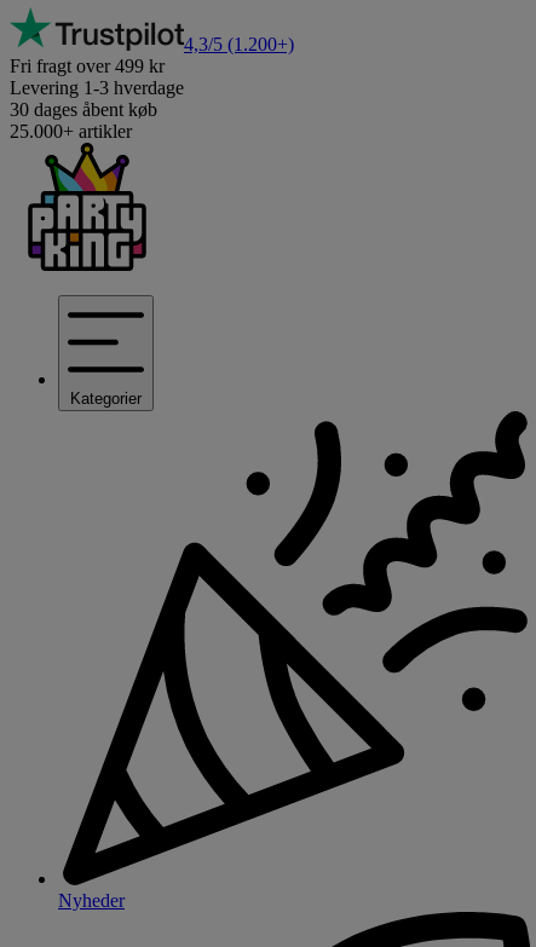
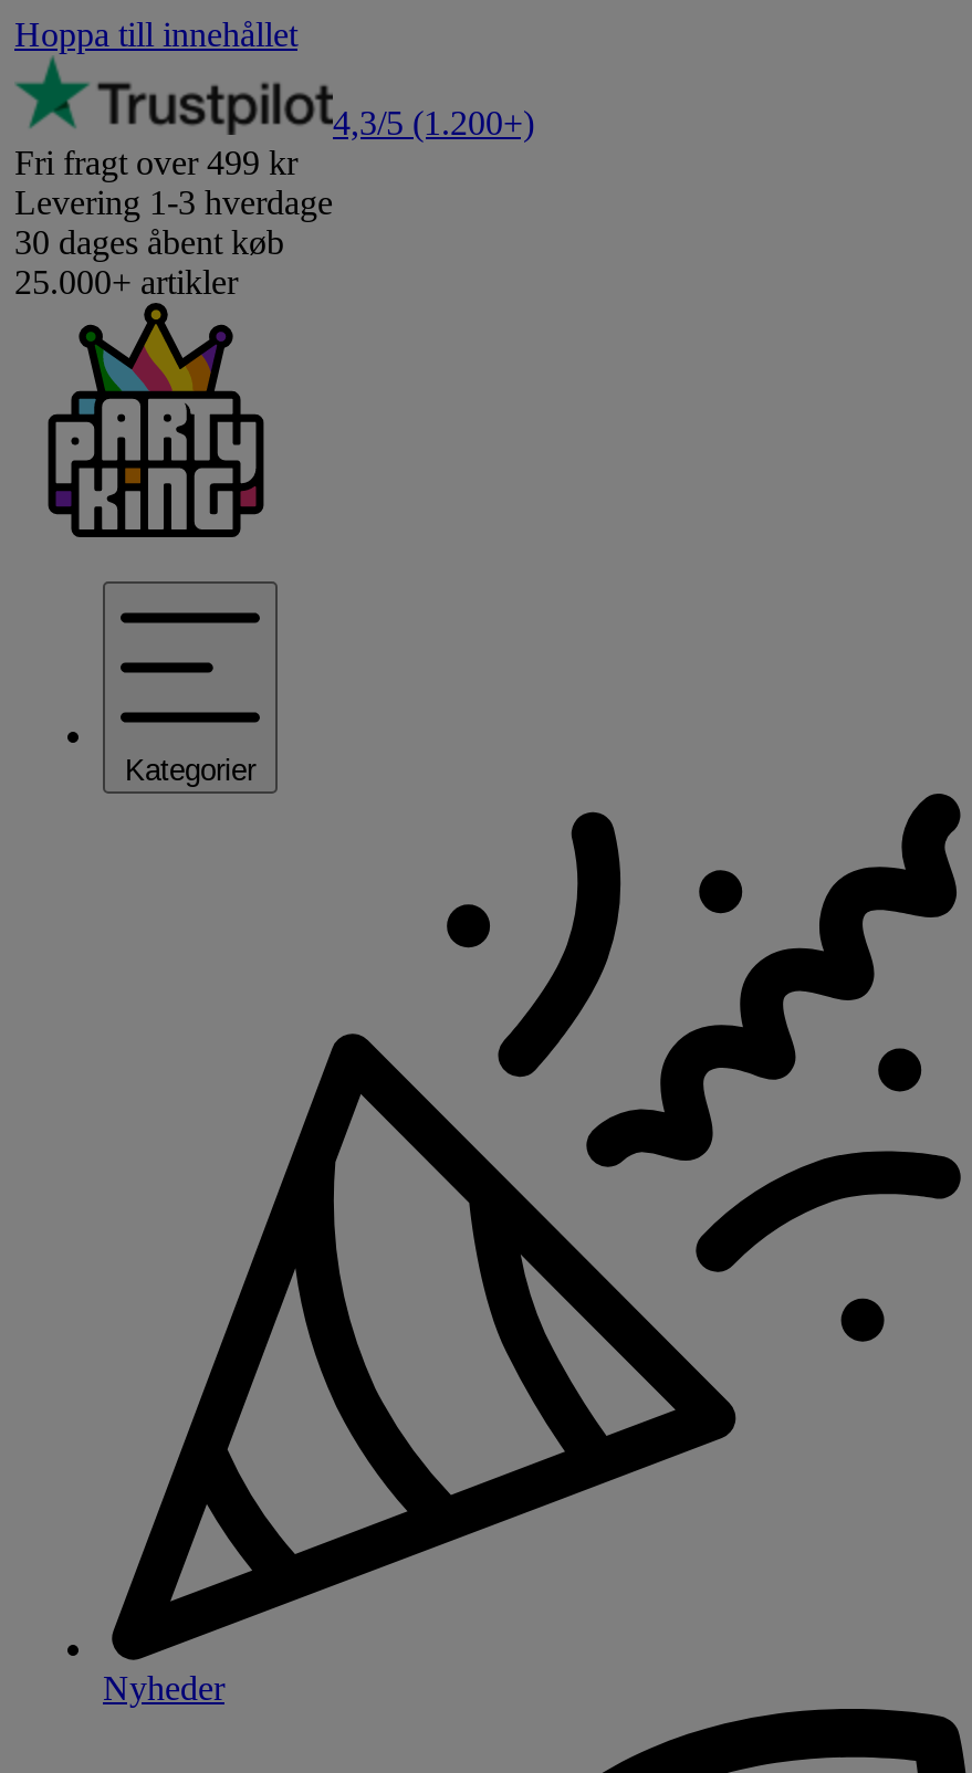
+ Hoppa till innehållet
